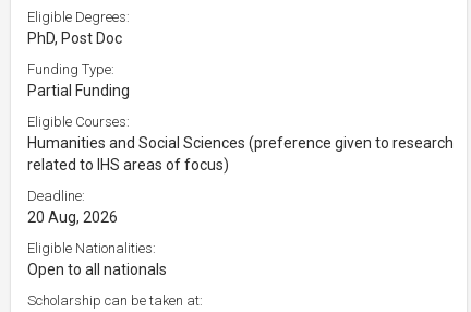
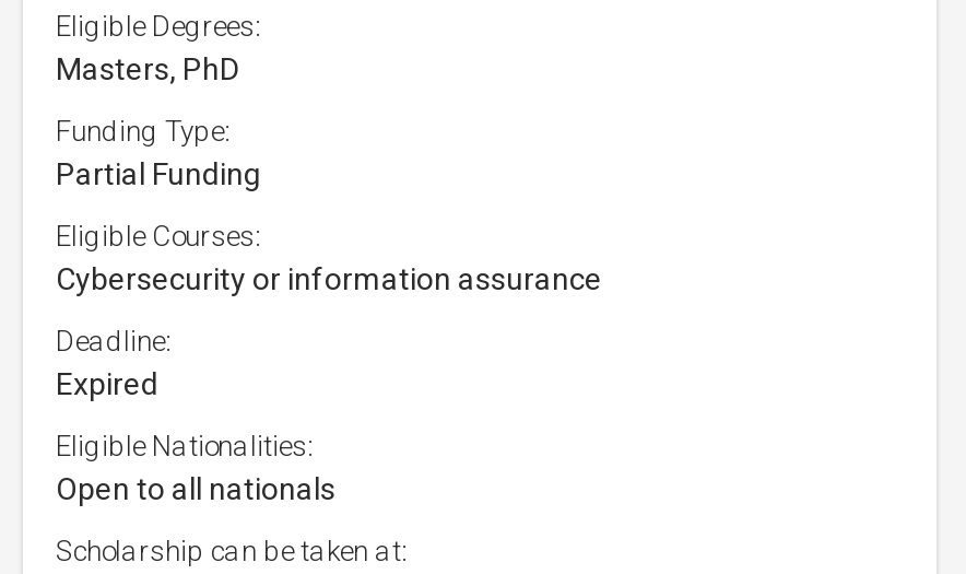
- PhD, Post Doc
+ Masters, PhD

- Humanities and Social Sciences (preference given to research
- related to IHS areas of focus)
+ Cybersecurity or information assurance

- 20 Aug, 2026
+ Expired
